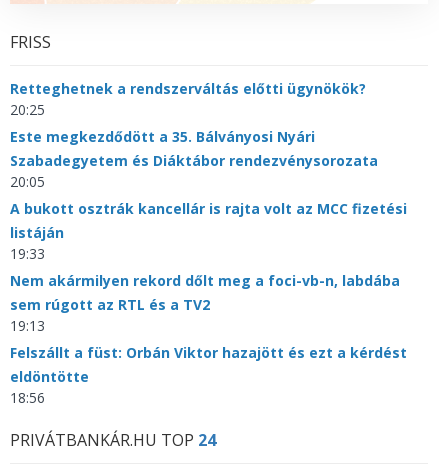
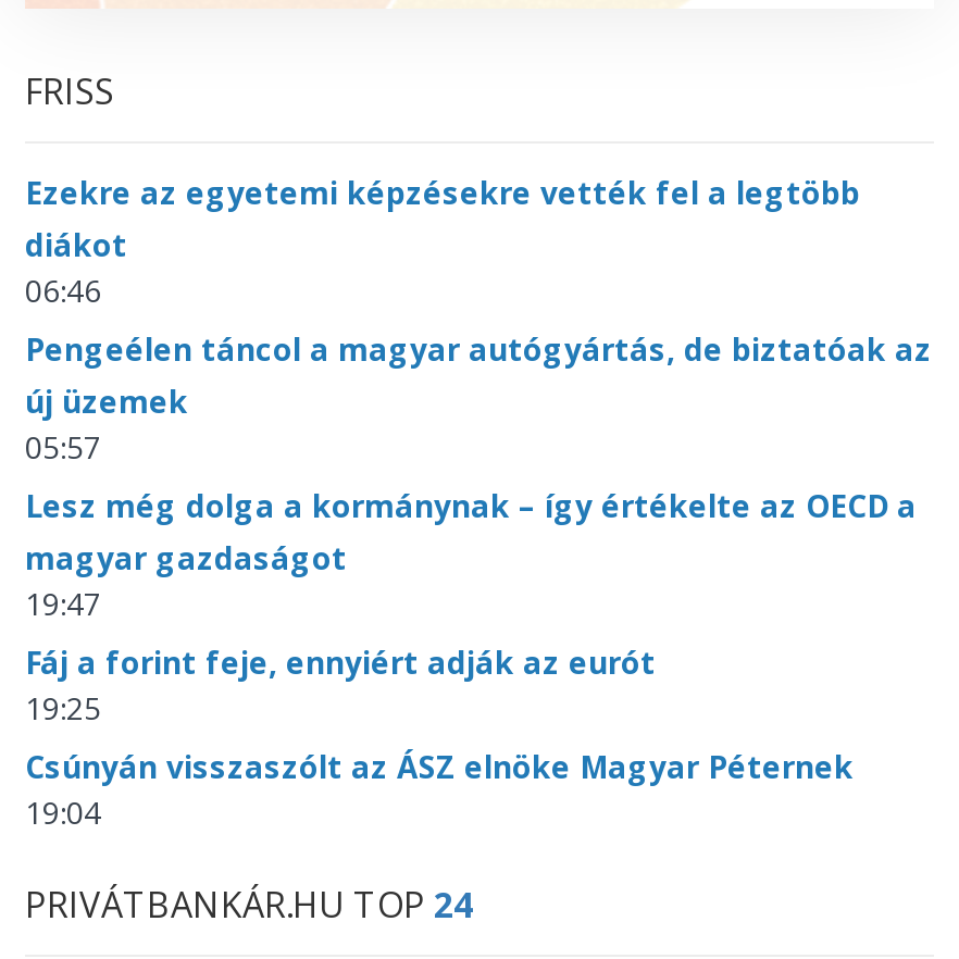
- Retteghetnek a rendszerváltás előtti ügynökök?
- 20:25
- Este megkezdődött a 35. Bálványosi Nyári
- Szabadegyetem és Diáktábor rendezvénysorozata
- 20:05
- A bukott osztrák kancellár is rajta volt az MCC fizetési
- listáján
- 19:33
- Nem akármilyen rekord dőlt meg a foci-vb-n, labdába
- sem rúgott az RTL és a TV2
- 19:13
- Felszállt a füst: Orbán Viktor hazajött és ezt a kérdést
- eldöntötte
- 18:56
+ Ezekre az egyetemi képzésekre vették fel a legtöbb
+ diákot
+ 06:46
+ Pengeélen táncol a magyar autógyártás, de biztatóak az
+ új üzemek
+ 05:57
+ Lesz még dolga a kormánynak – így értékelte az OECD a
+ magyar gazdaságot
+ 19:47
+ Fáj a forint feje, ennyiért adják az eurót
+ 19:25
+ Csúnyán visszaszólt az ÁSZ elnöke Magyar Péternek
+ 19:04
